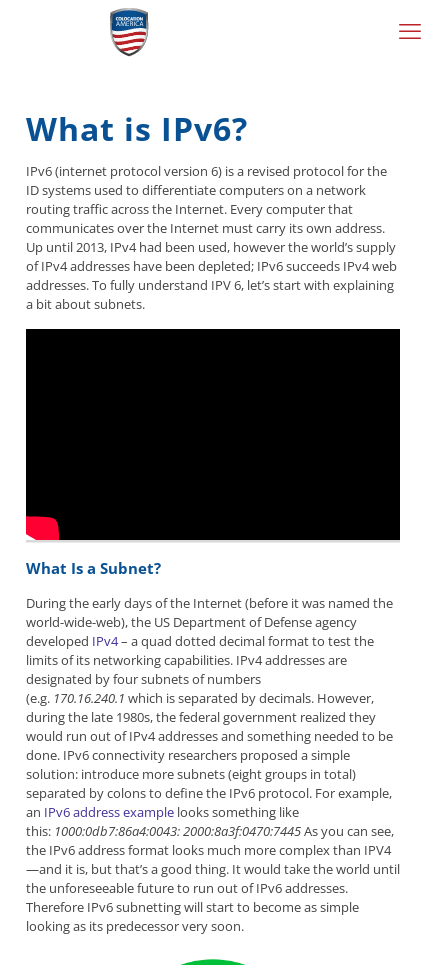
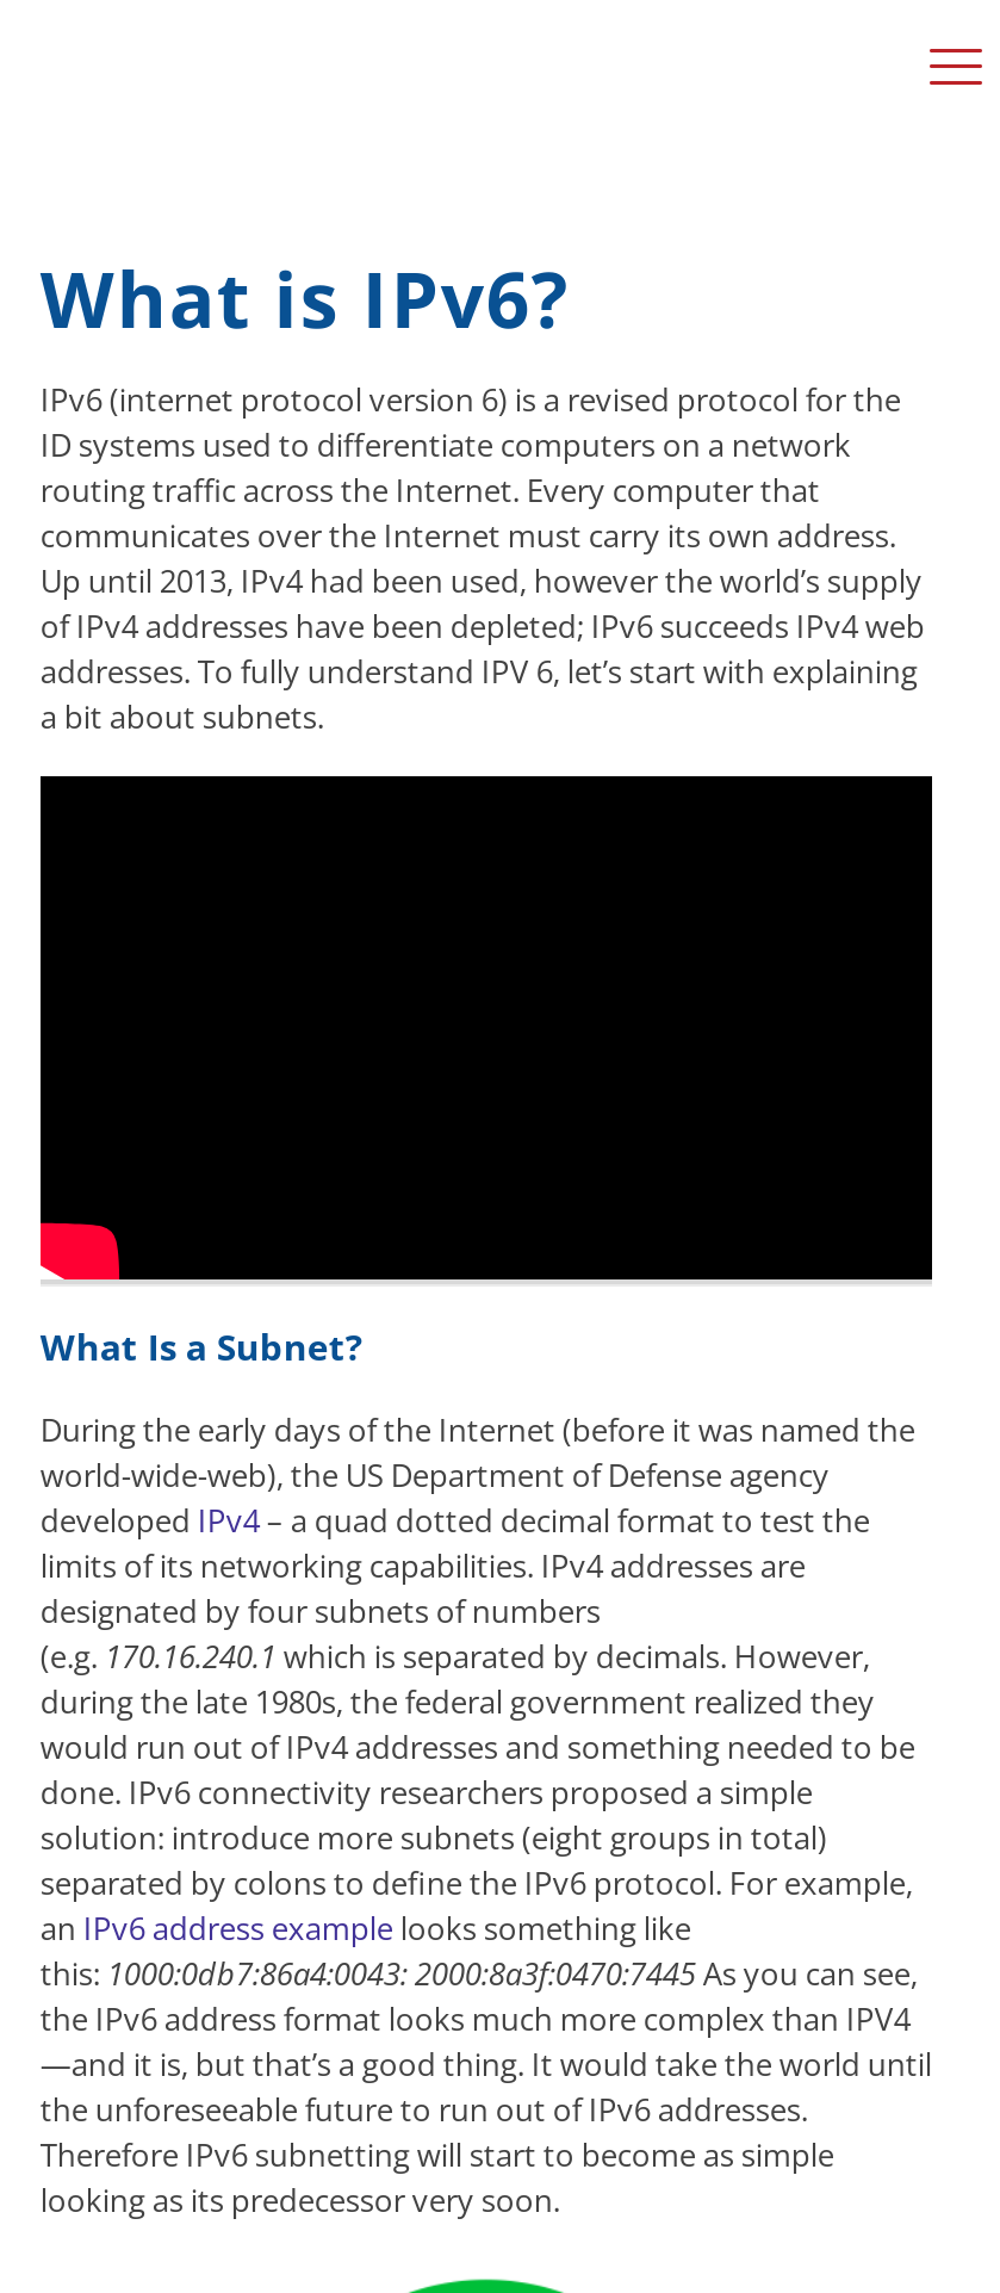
- [image]
